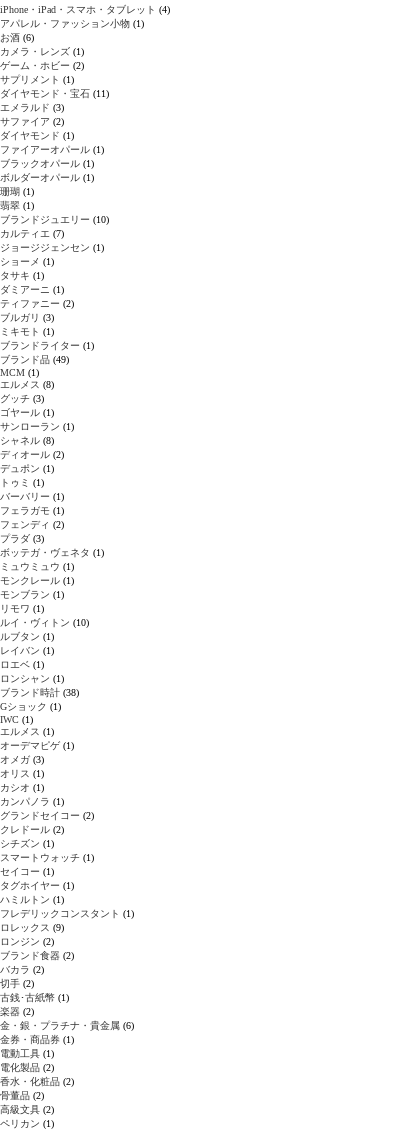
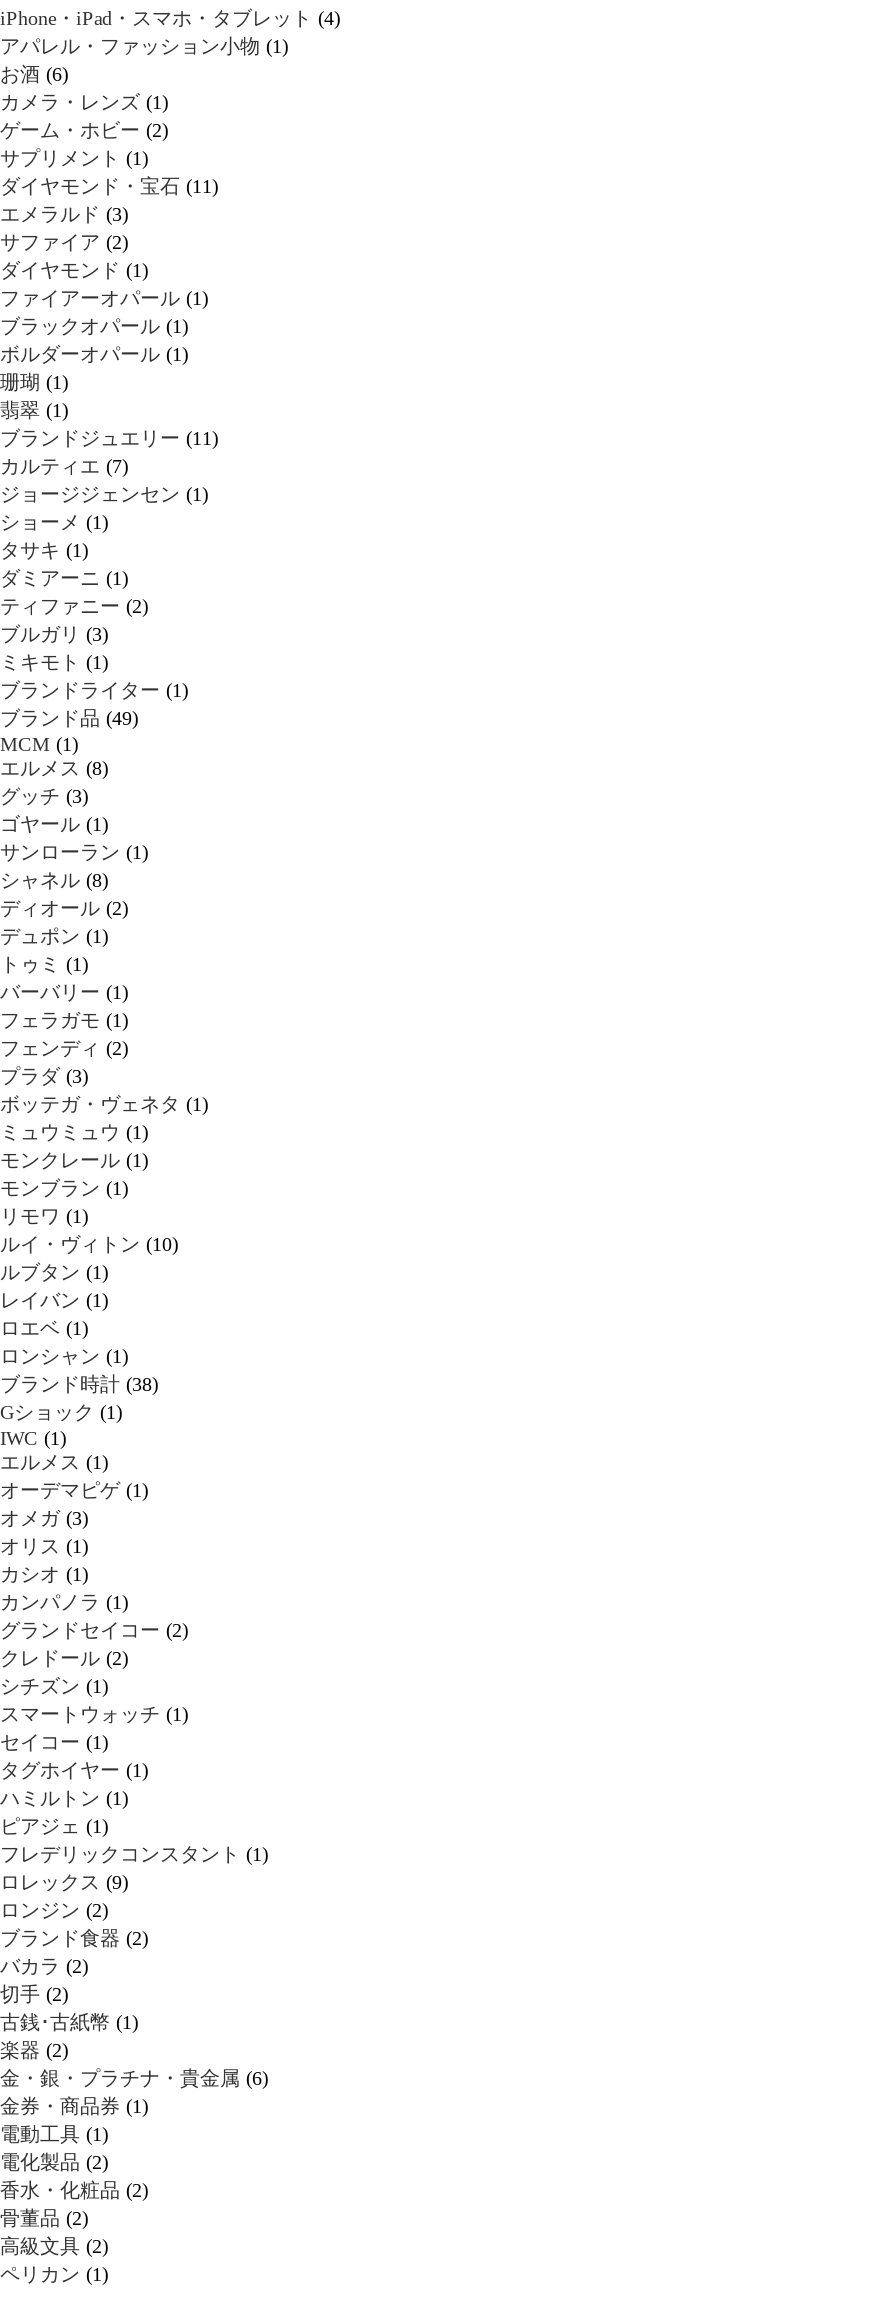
- ブランドジュエリー(10)
+ ブランドジュエリー(11)

+ ピアジェ(1)
